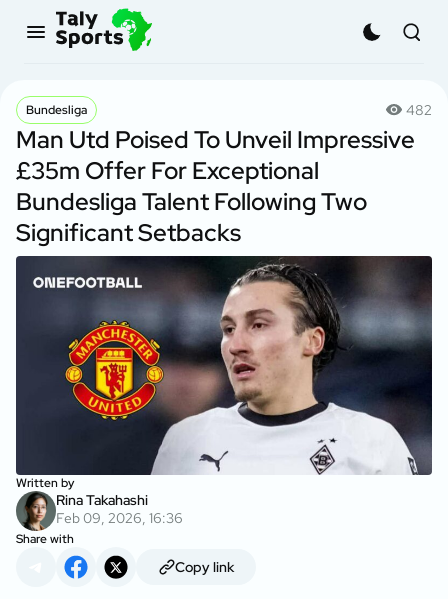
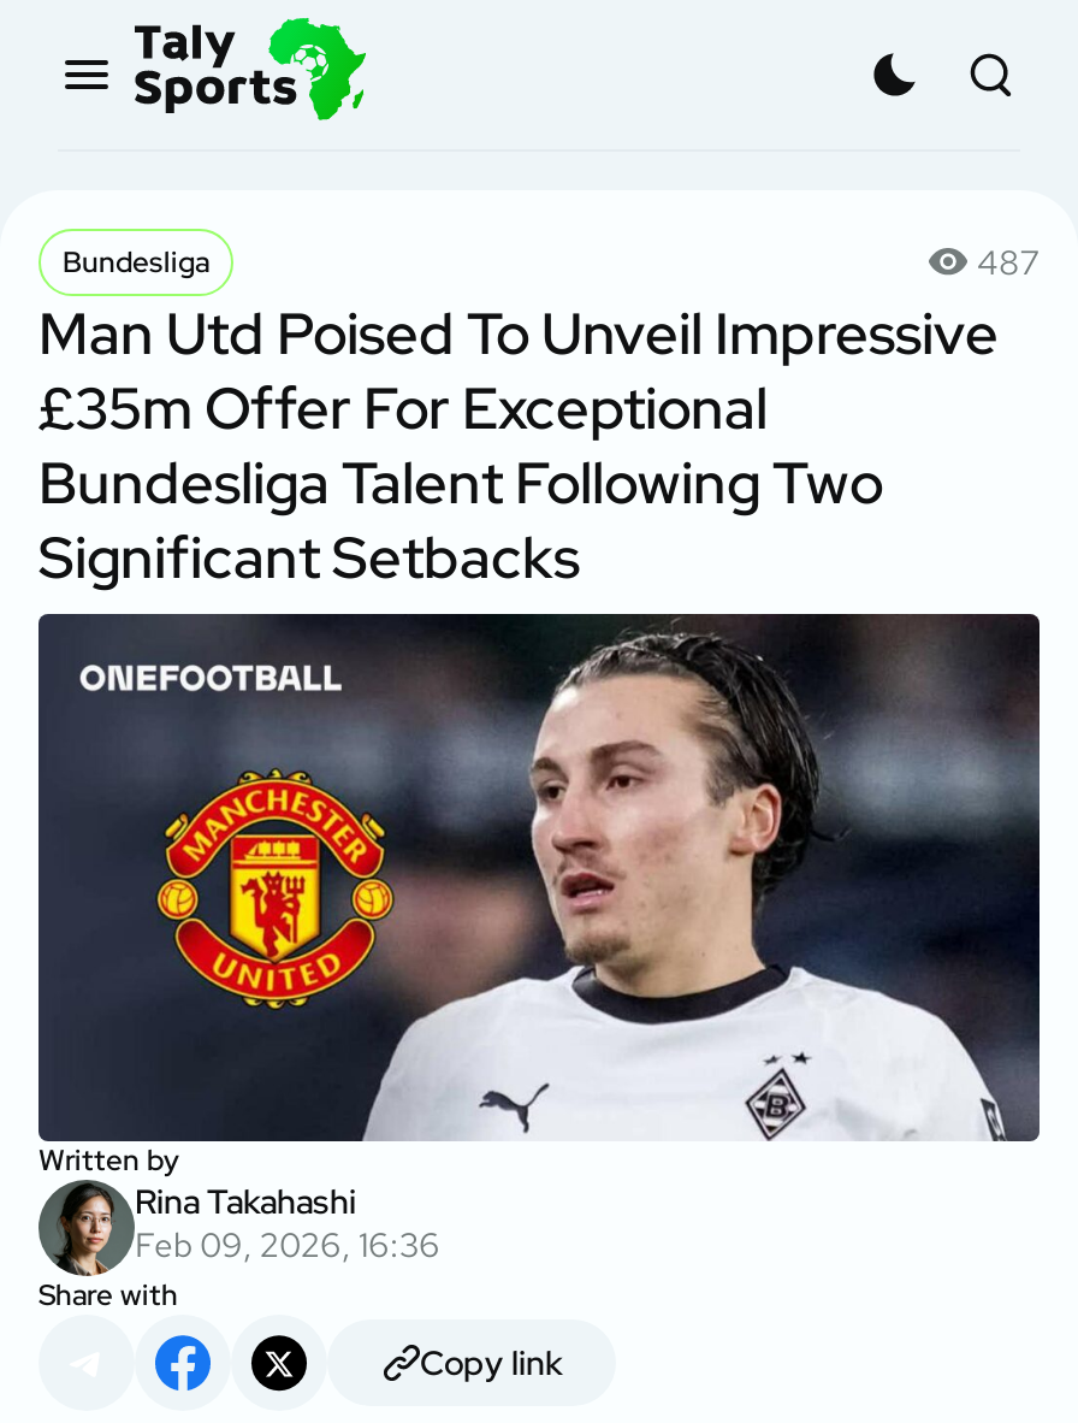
- 482
+ 487
